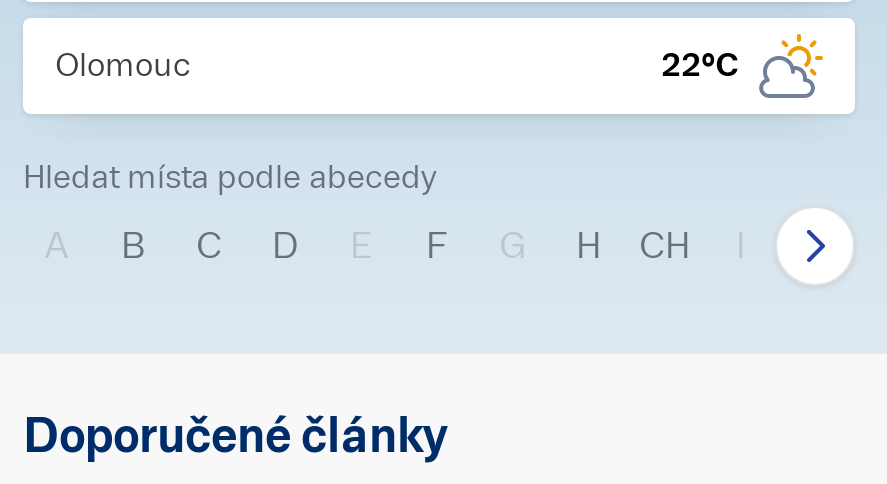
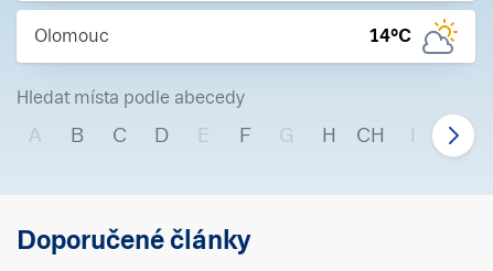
- 22°C
+ 14°C
